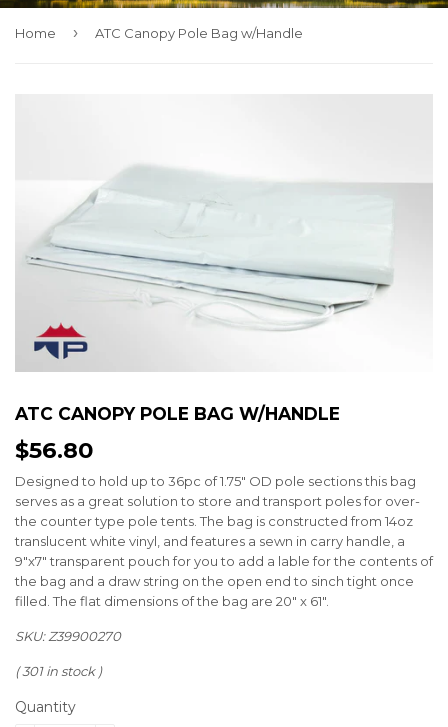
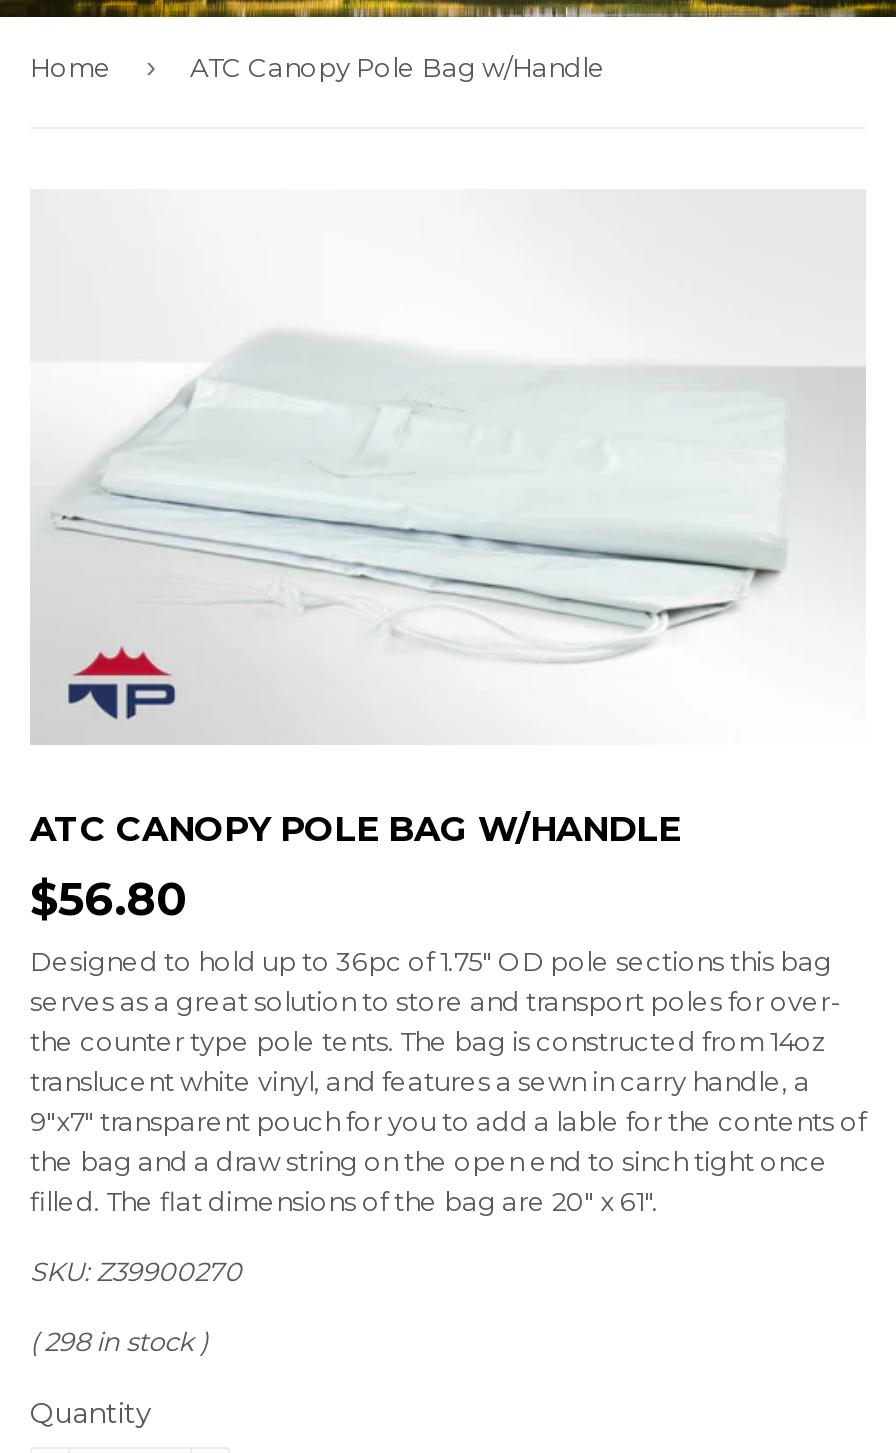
- ( 301 in stock )
+ ( 298 in stock )
